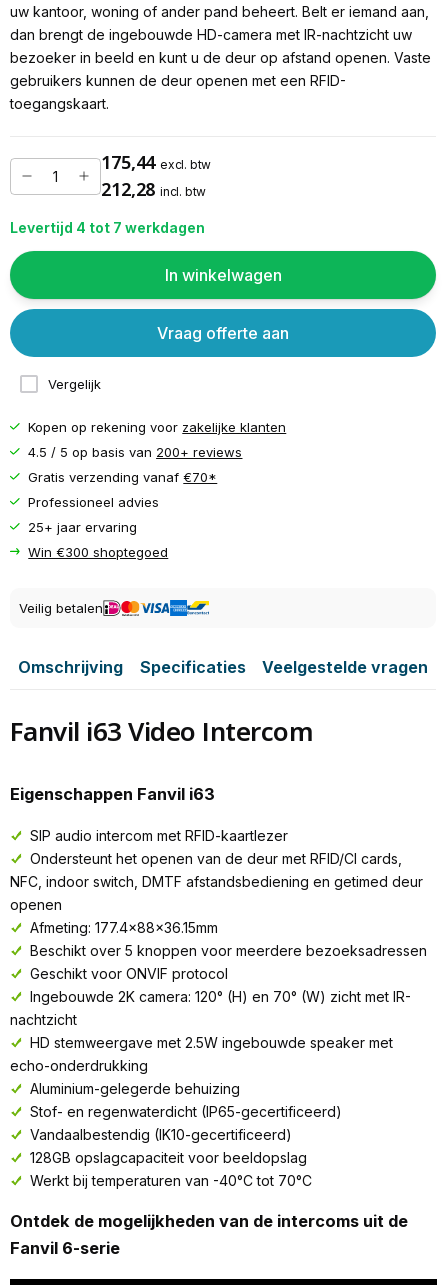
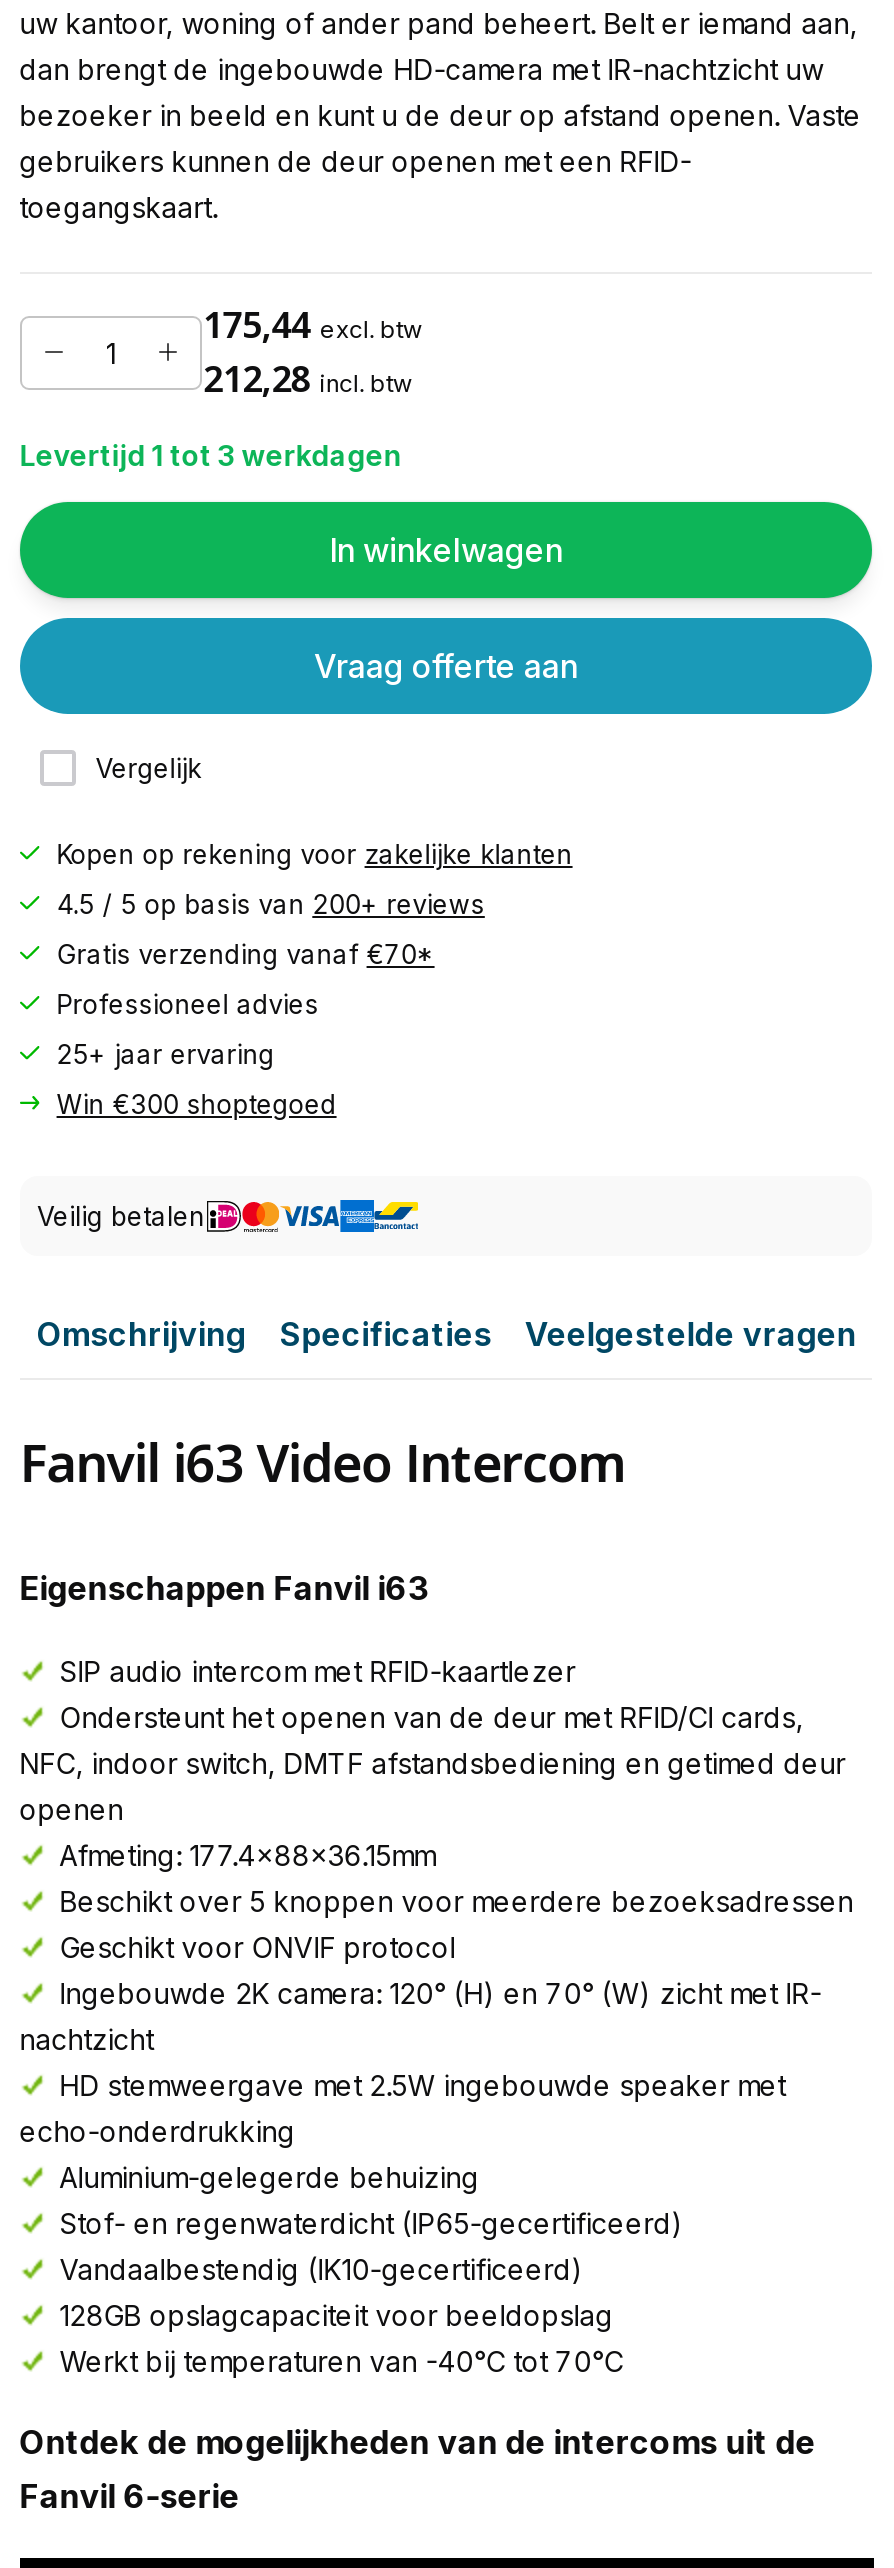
- Levertijd 4 tot 7 werkdagen
+ Levertijd 1 tot 3 werkdagen
